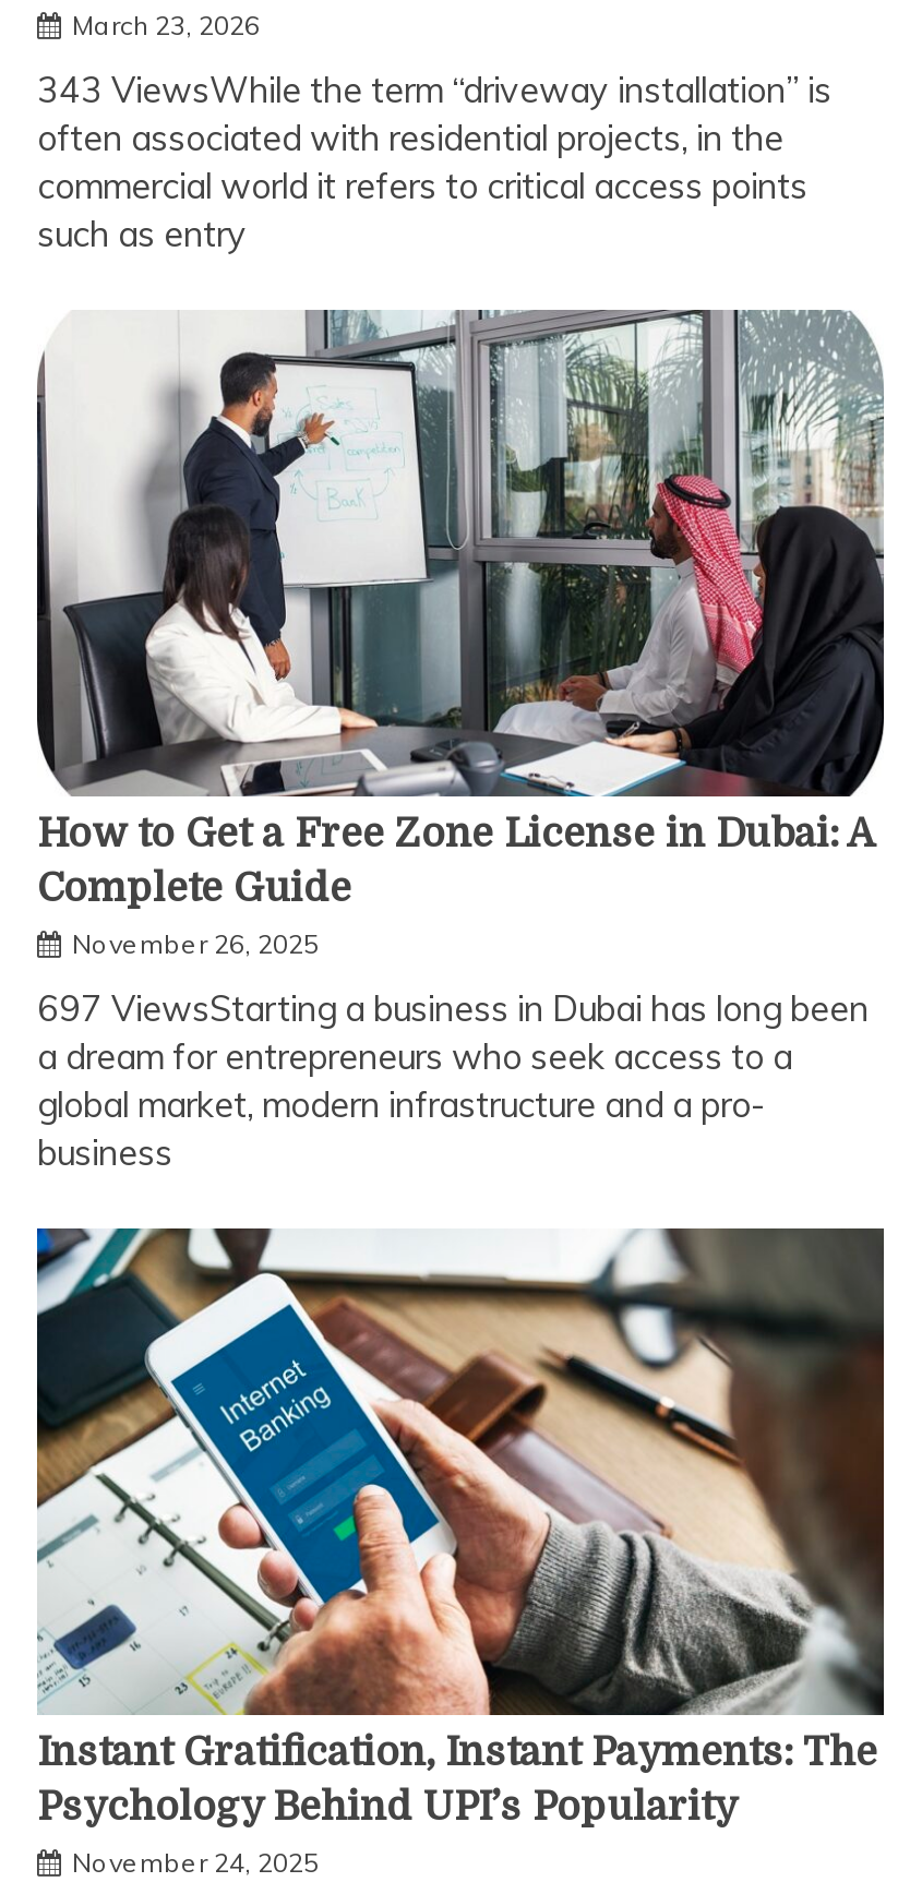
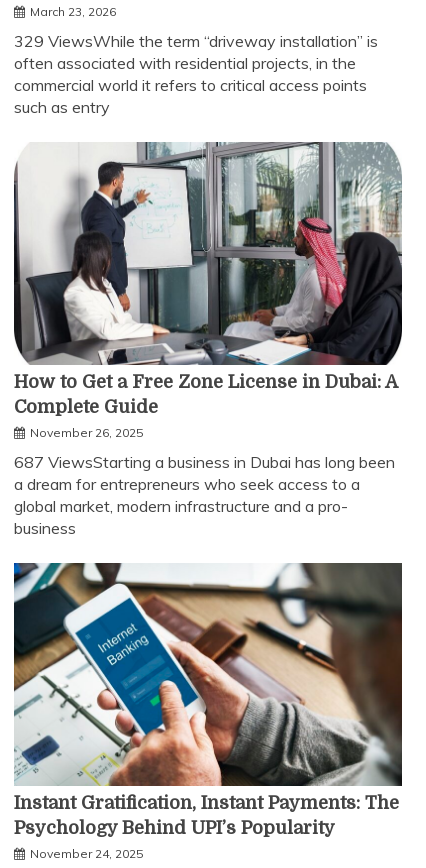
- 343 ViewsWhile the term “driveway installation” is
+ 329 ViewsWhile the term “driveway installation” is

- 697 ViewsStarting a business in Dubai has long been
+ 687 ViewsStarting a business in Dubai has long been
